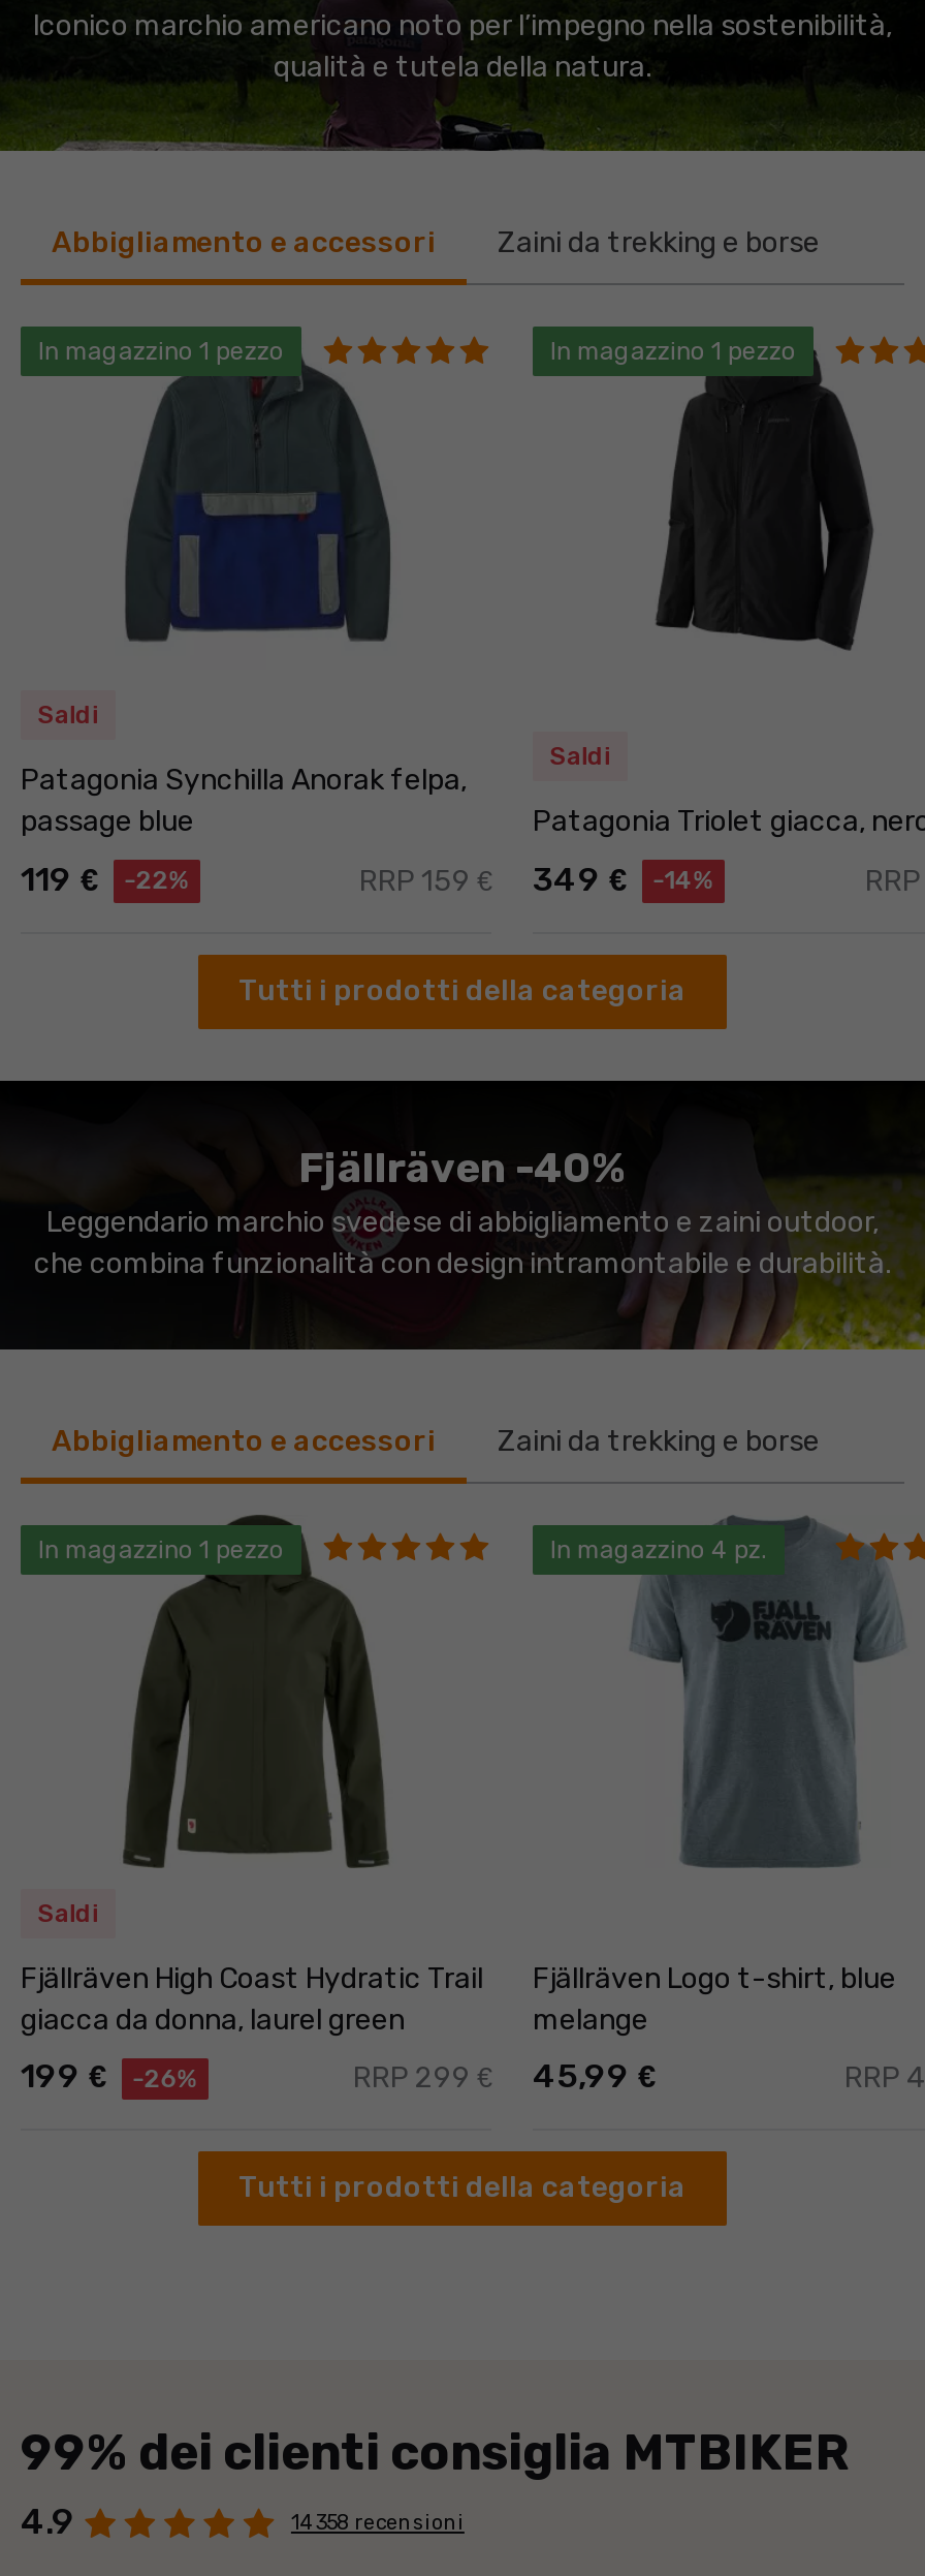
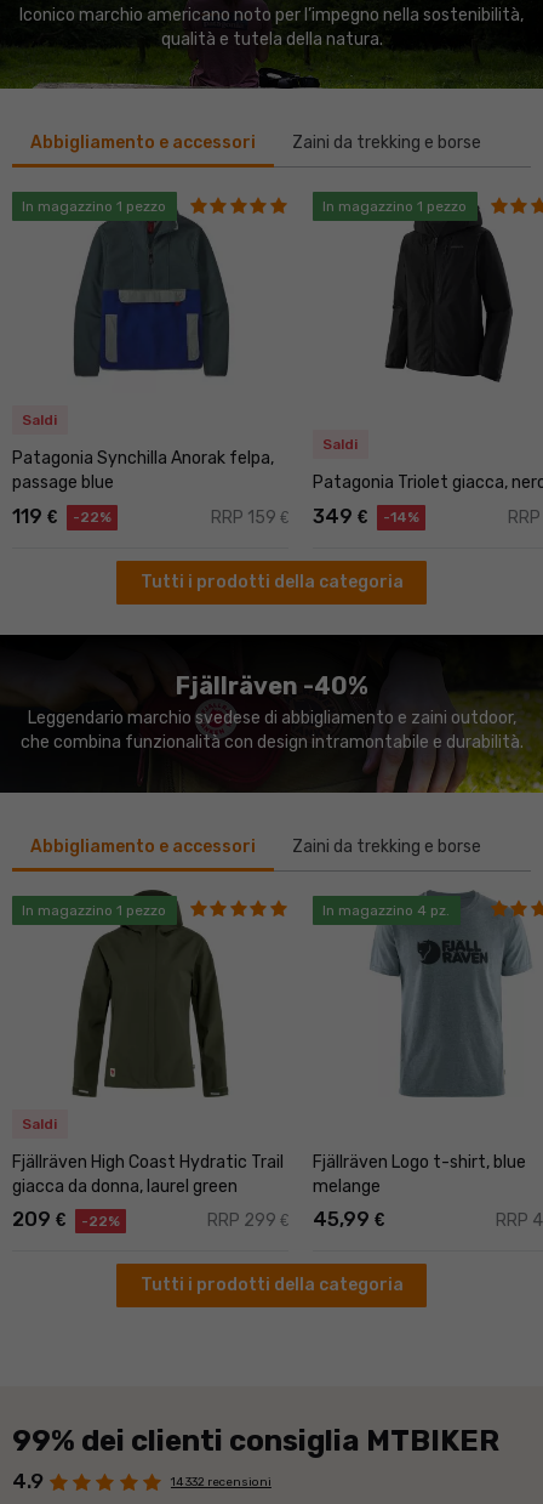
- 199 €
+ 209 €

- -26%
+ -22%

- 14 358 recensioni
+ 14 332 recensioni
